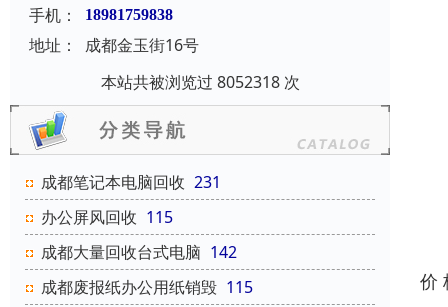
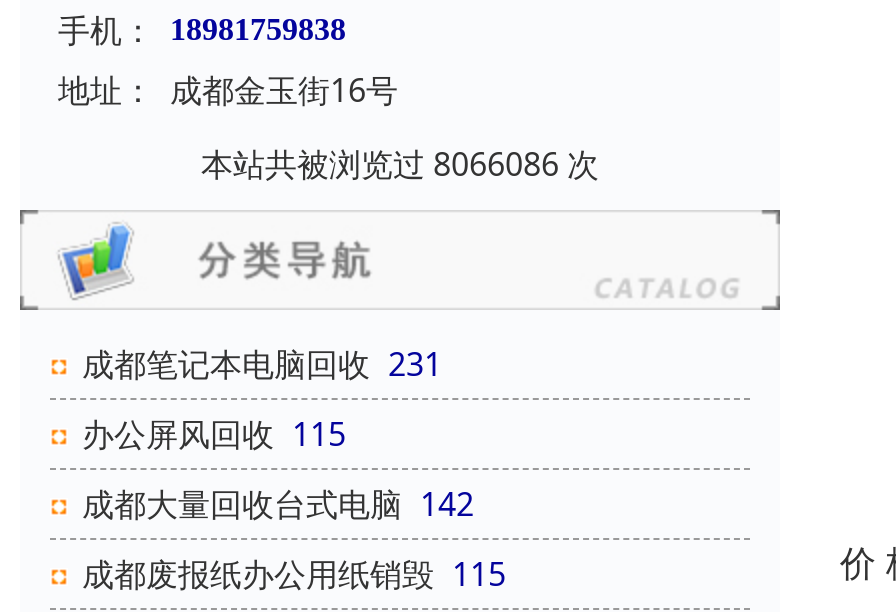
- 本站共被浏览过 8052318 次
+ 本站共被浏览过 8066086 次
